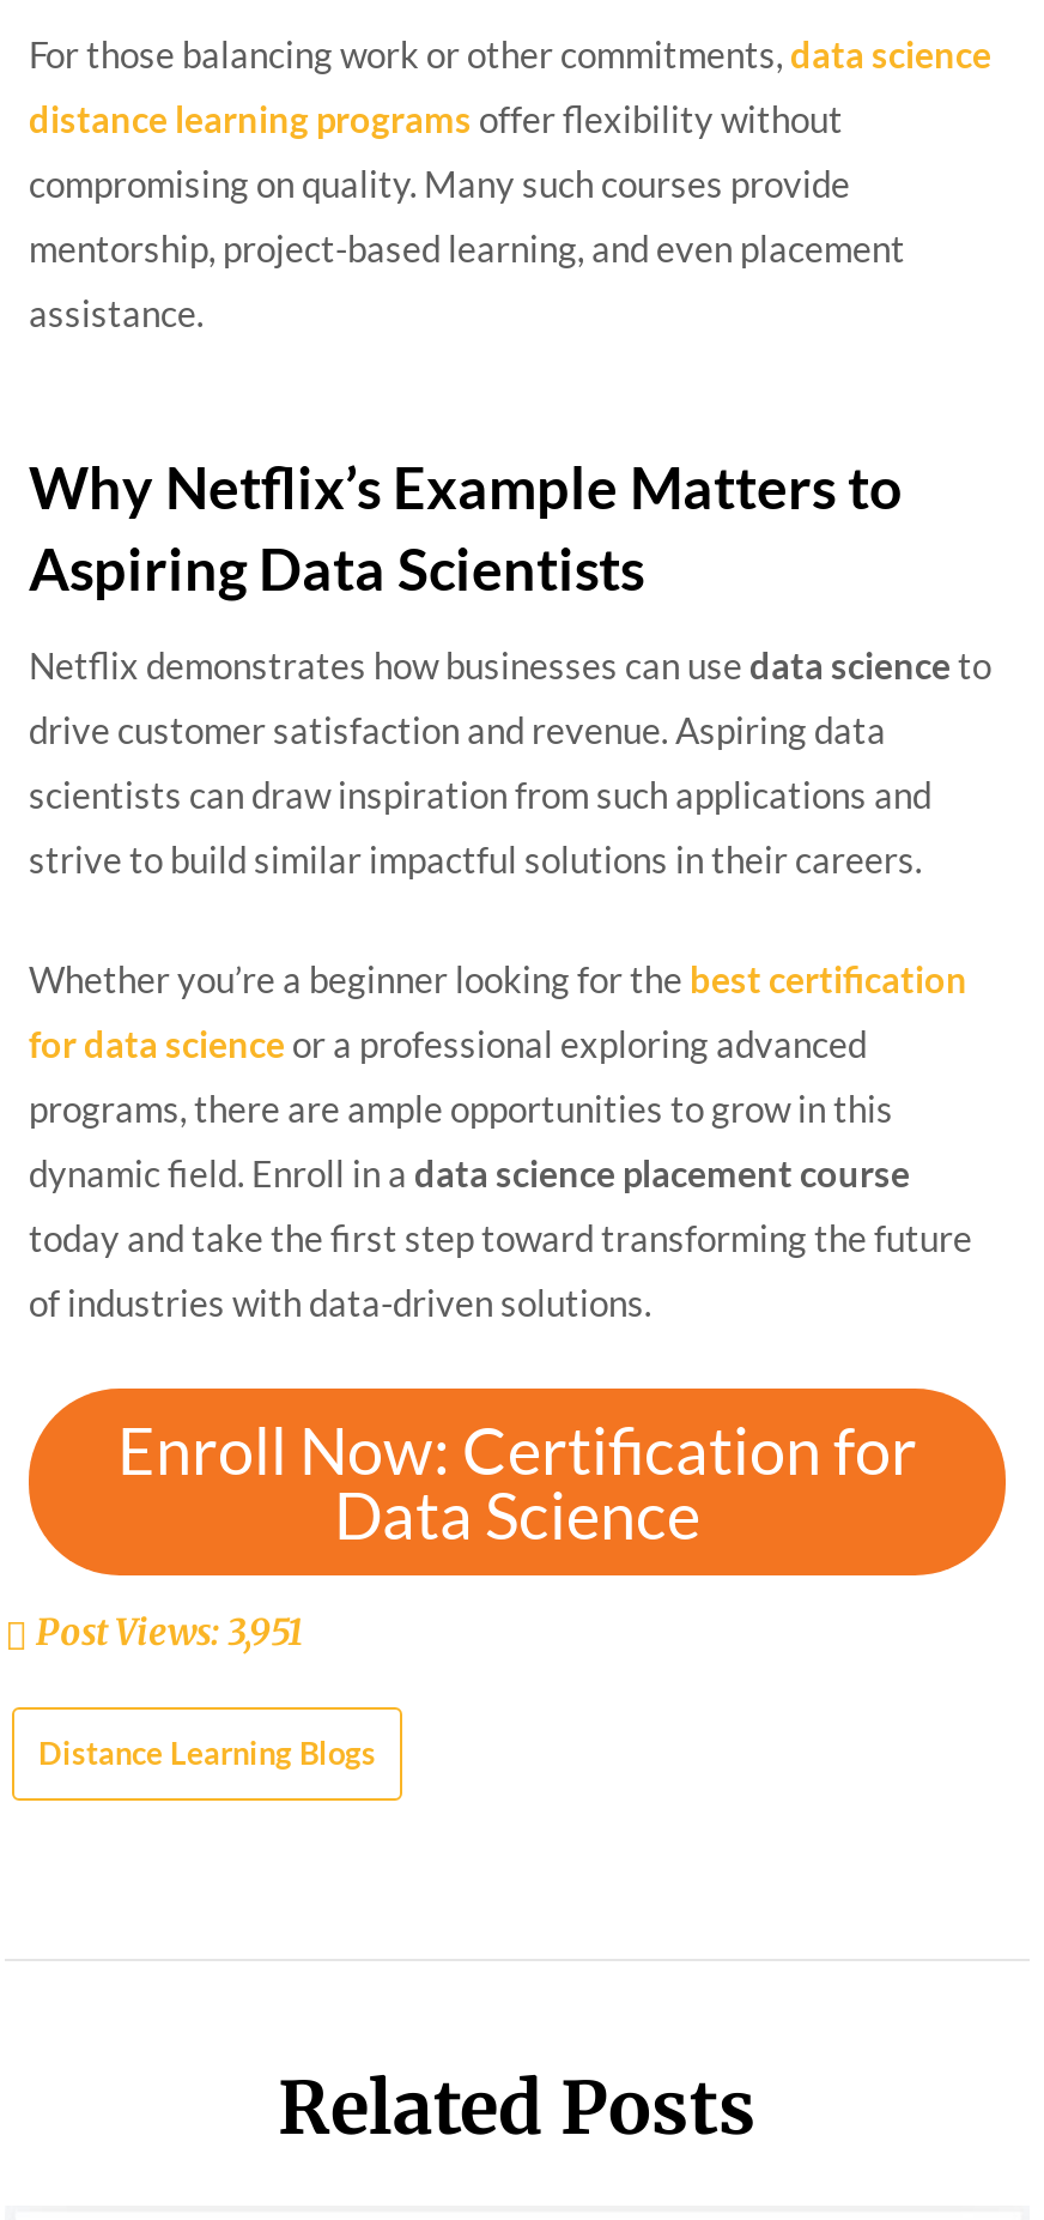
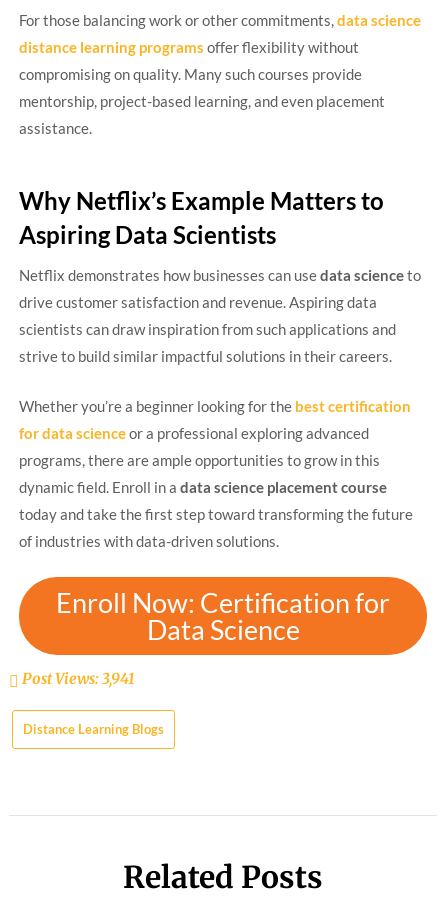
- Post Views: 3,951
+ Post Views: 3,941
